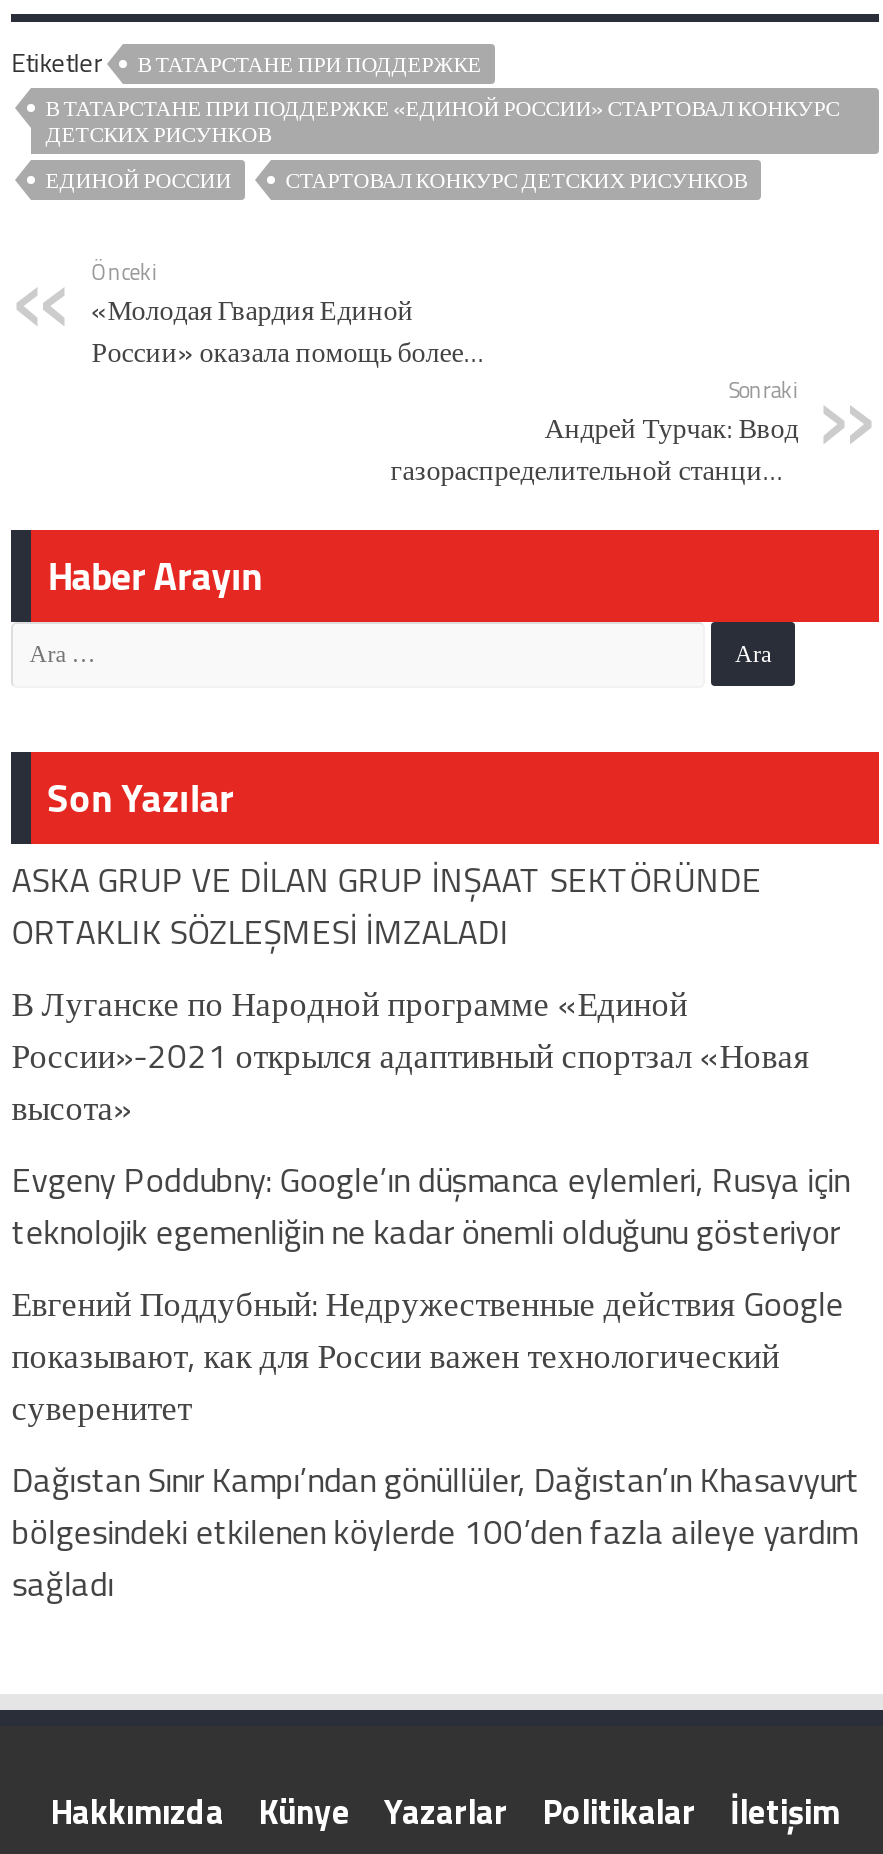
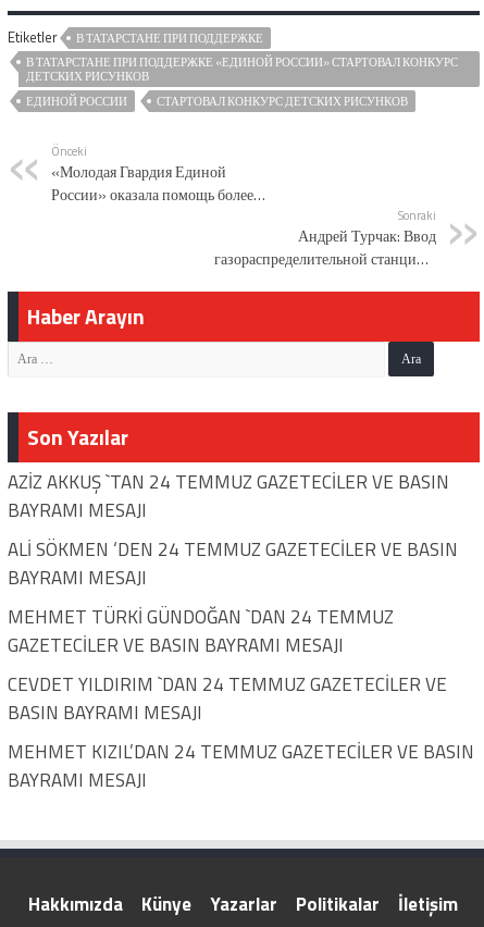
- ASKA GRUP VE DİLAN GRUP İNŞAAT SEKTÖRÜNDE
- ORTAKLIK SÖZLEŞMESİ İMZALADI
- В Луганске по Народной программе «Единой
- России»-2021 открылся адаптивный спортзал «Новая
- высота»
- Evgeny Poddubny: Google’ın düşmanca eylemleri, Rusya için
- teknolojik egemenliğin ne kadar önemli olduğunu gösteriyor
- Евгений Поддубный: Недружественные действия Google
- показывают, как для России важен технологический
- суверенитет
- Dağıstan Sınır Kampı’ndan gönüllüler, Dağıstan’ın Khasavyurt
- bölgesindeki etkilenen köylerde 100’den fazla aileye yardım
- sağladı
+ AZİZ AKKUŞ `TAN 24 TEMMUZ GAZETECİLER VE BASIN
+ BAYRAMI MESAJI
+ ALİ SÖKMEN ‘DEN 24 TEMMUZ GAZETECİLER VE BASIN
+ BAYRAMI MESAJI
+ MEHMET TÜRKİ GÜNDOĞAN `DAN 24 TEMMUZ
+ GAZETECİLER VE BASIN BAYRAMI MESAJI
+ CEVDET YILDIRIM `DAN 24 TEMMUZ GAZETECİLER VE
+ BASIN BAYRAMI MESAJI
+ MEHMET KIZIL’DAN 24 TEMMUZ GAZETECİLER VE BASIN
+ BAYRAMI MESAJI
